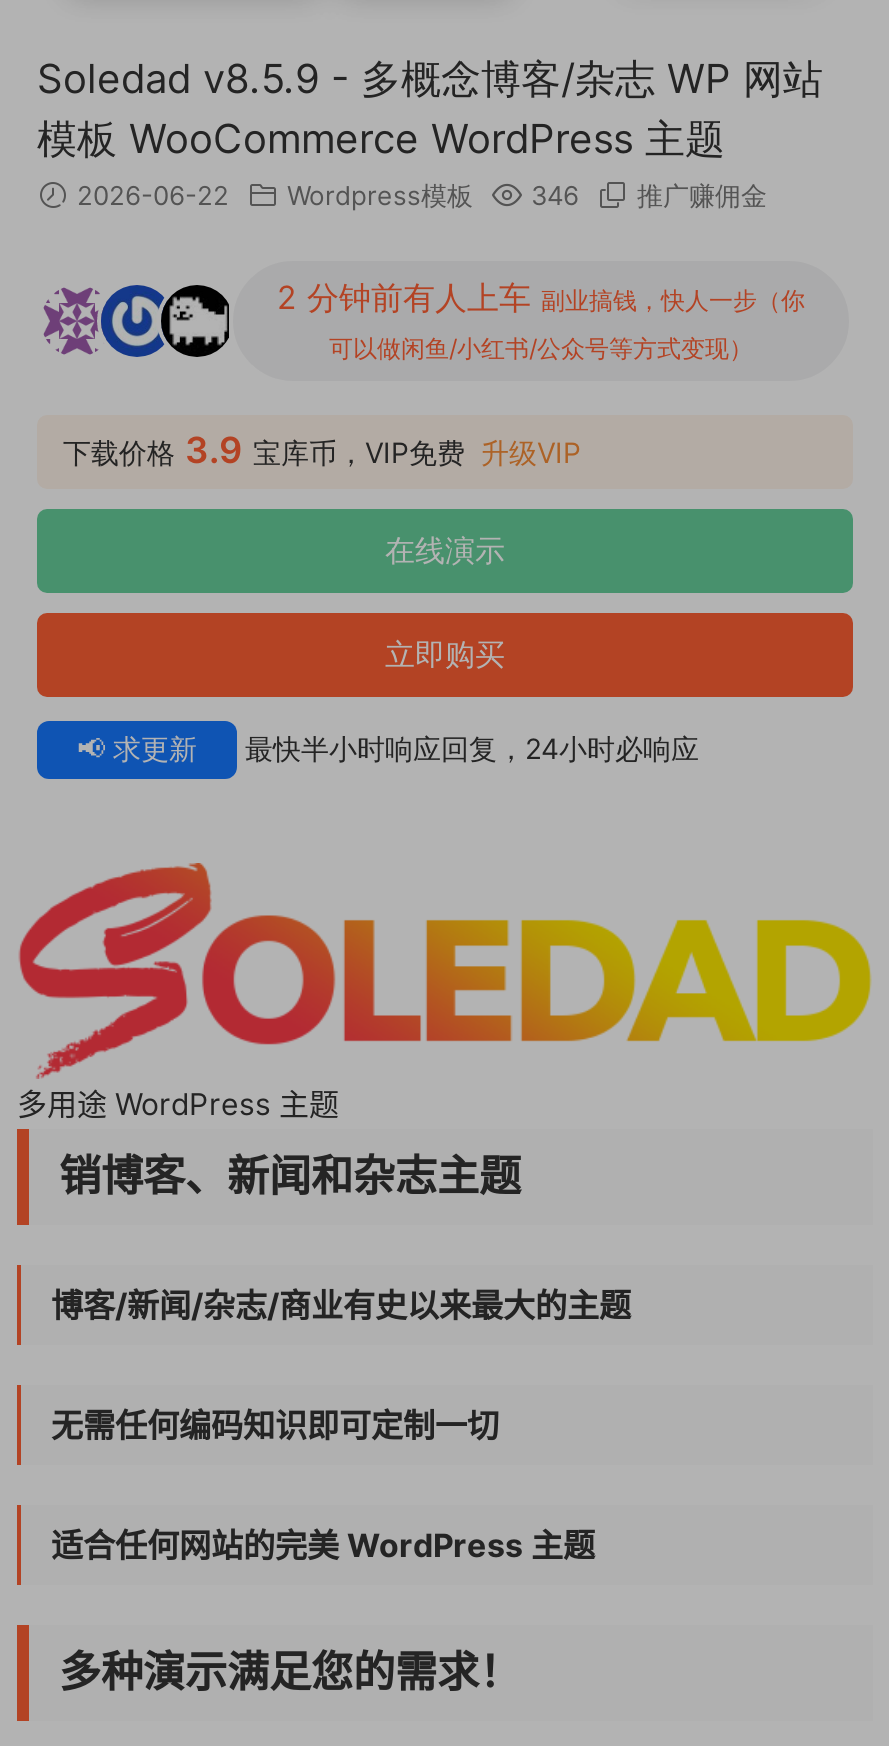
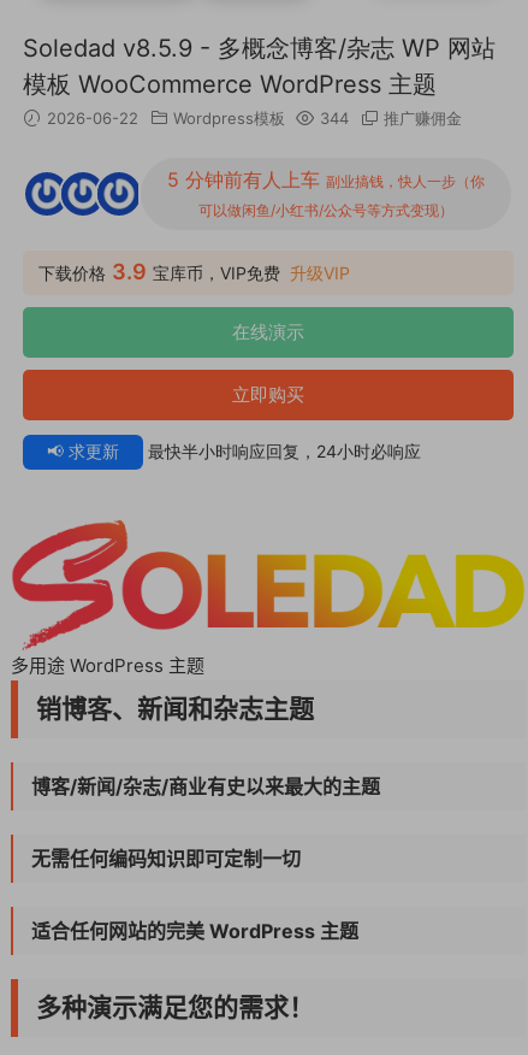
- 2026-06-22 Wordpress模板 346 推广赚佣金
+ 2026-06-22 Wordpress模板 344 推广赚佣金

- [image]
+ [image]

- [image]
- 2 分钟前有人上车副业搞钱，快人一步（你
+ [image]
+ 5 分钟前有人上车副业搞钱，快人一步（你
